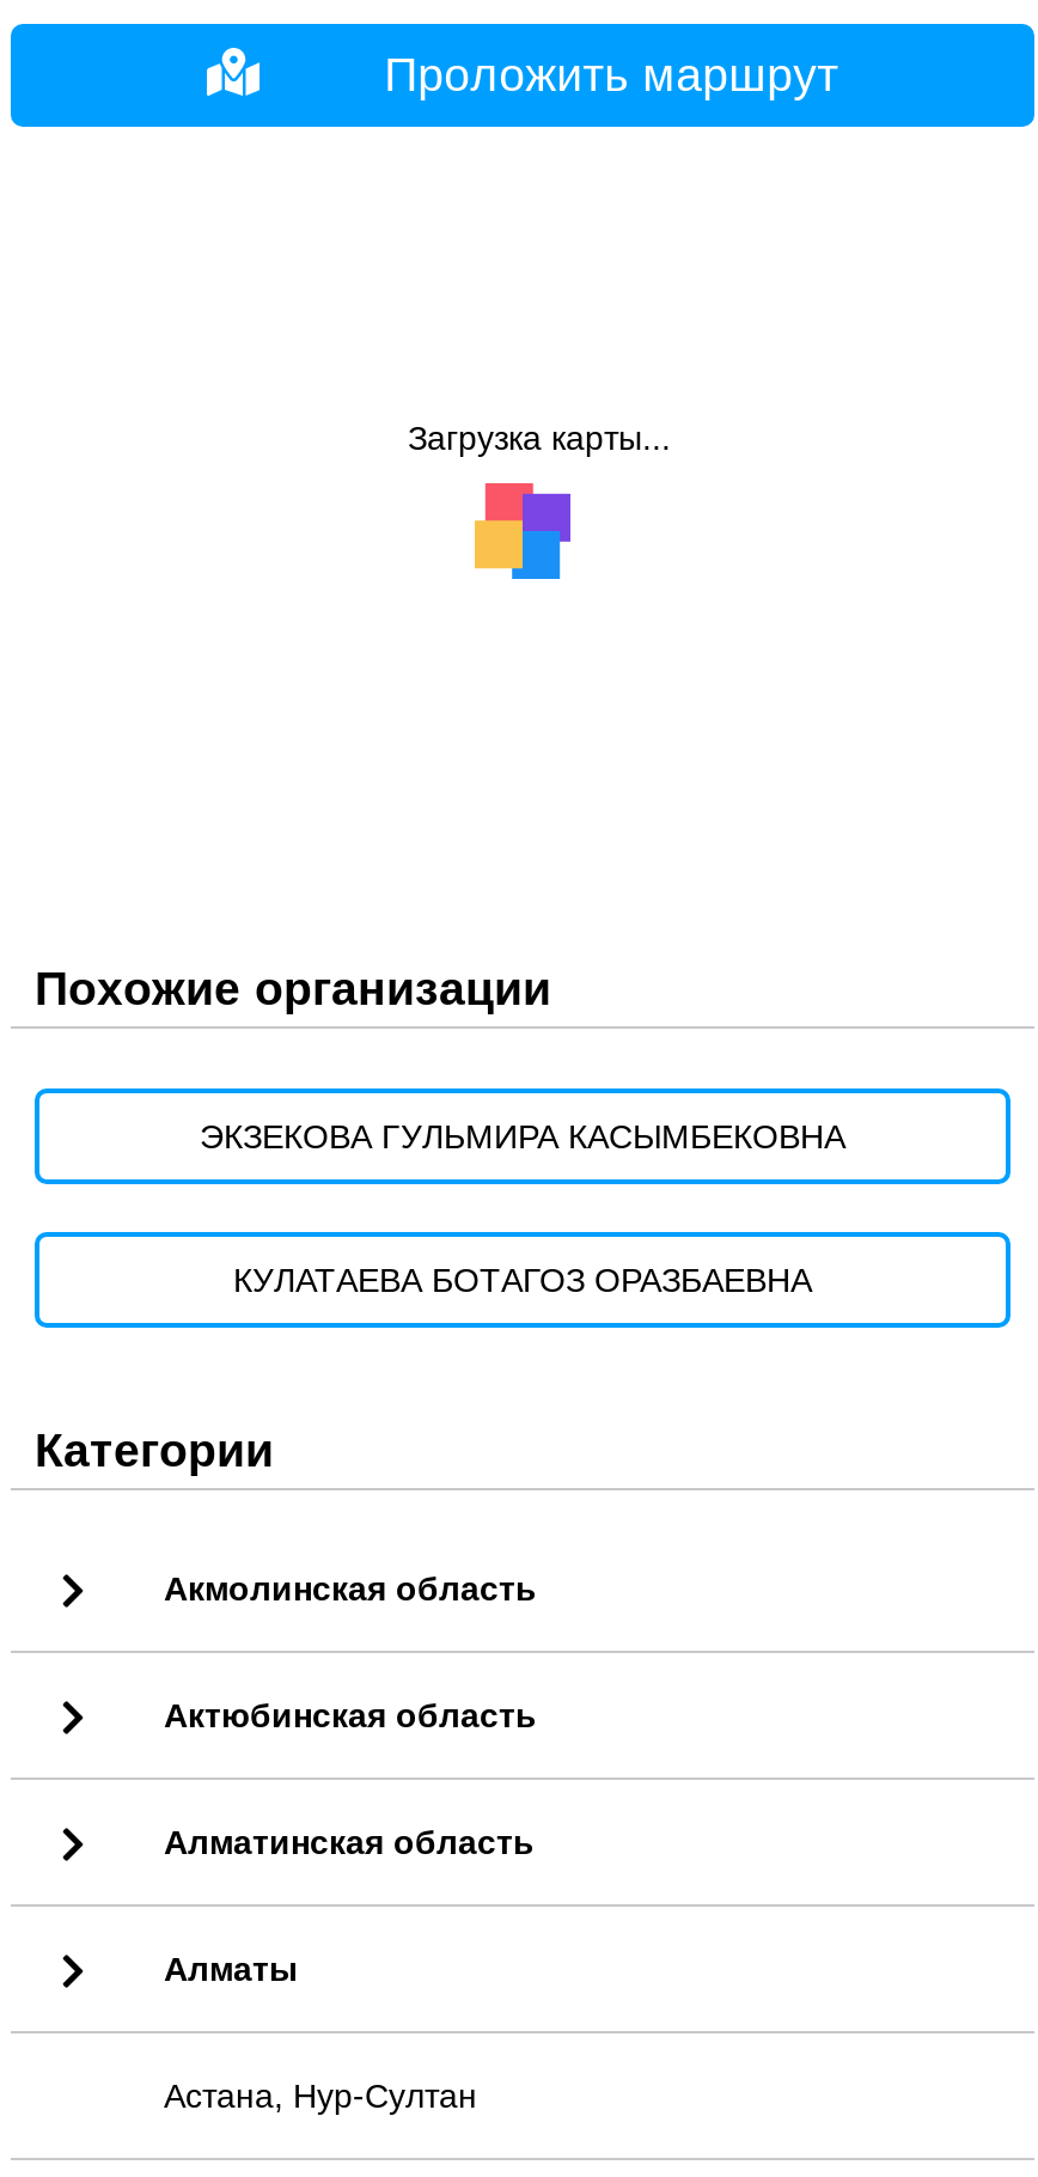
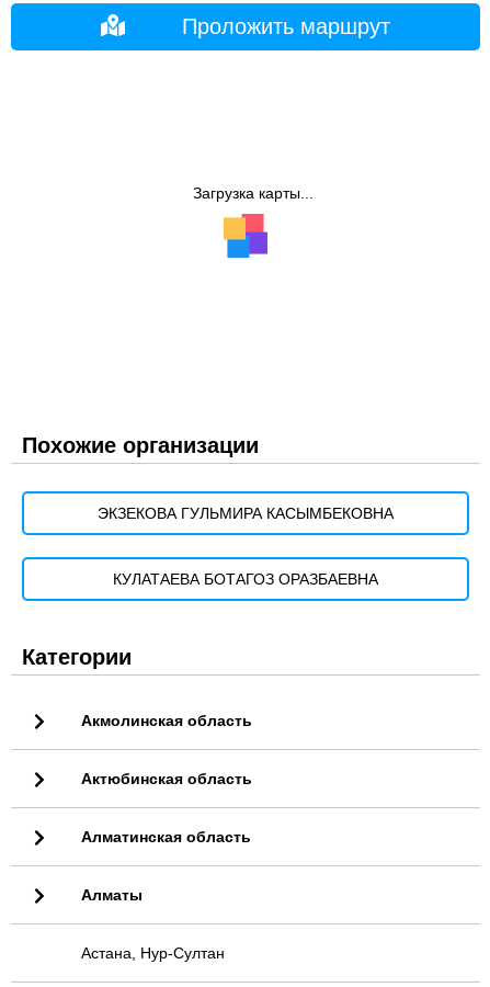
- [image]
+ [image]
